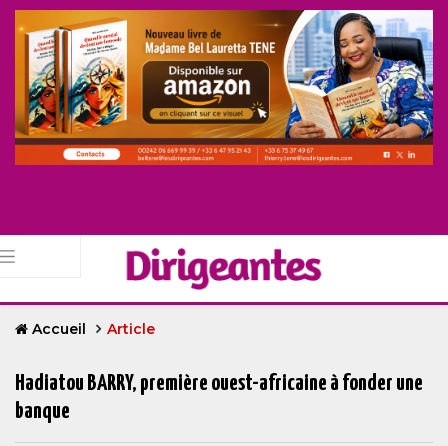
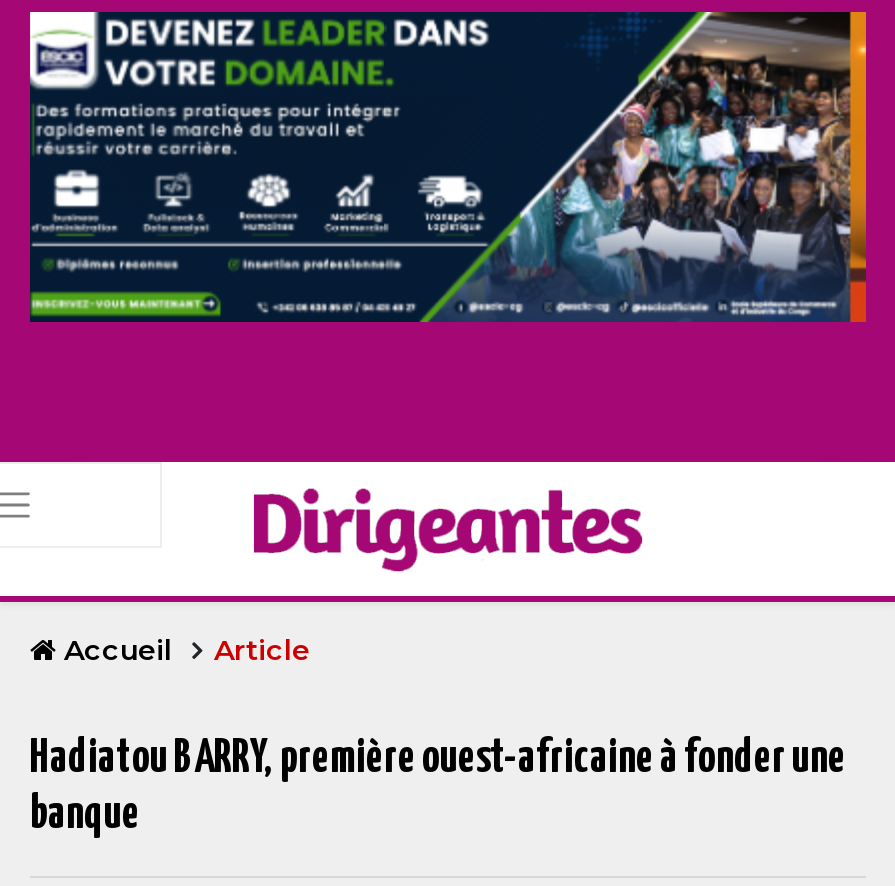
- [image]
+ [image]
